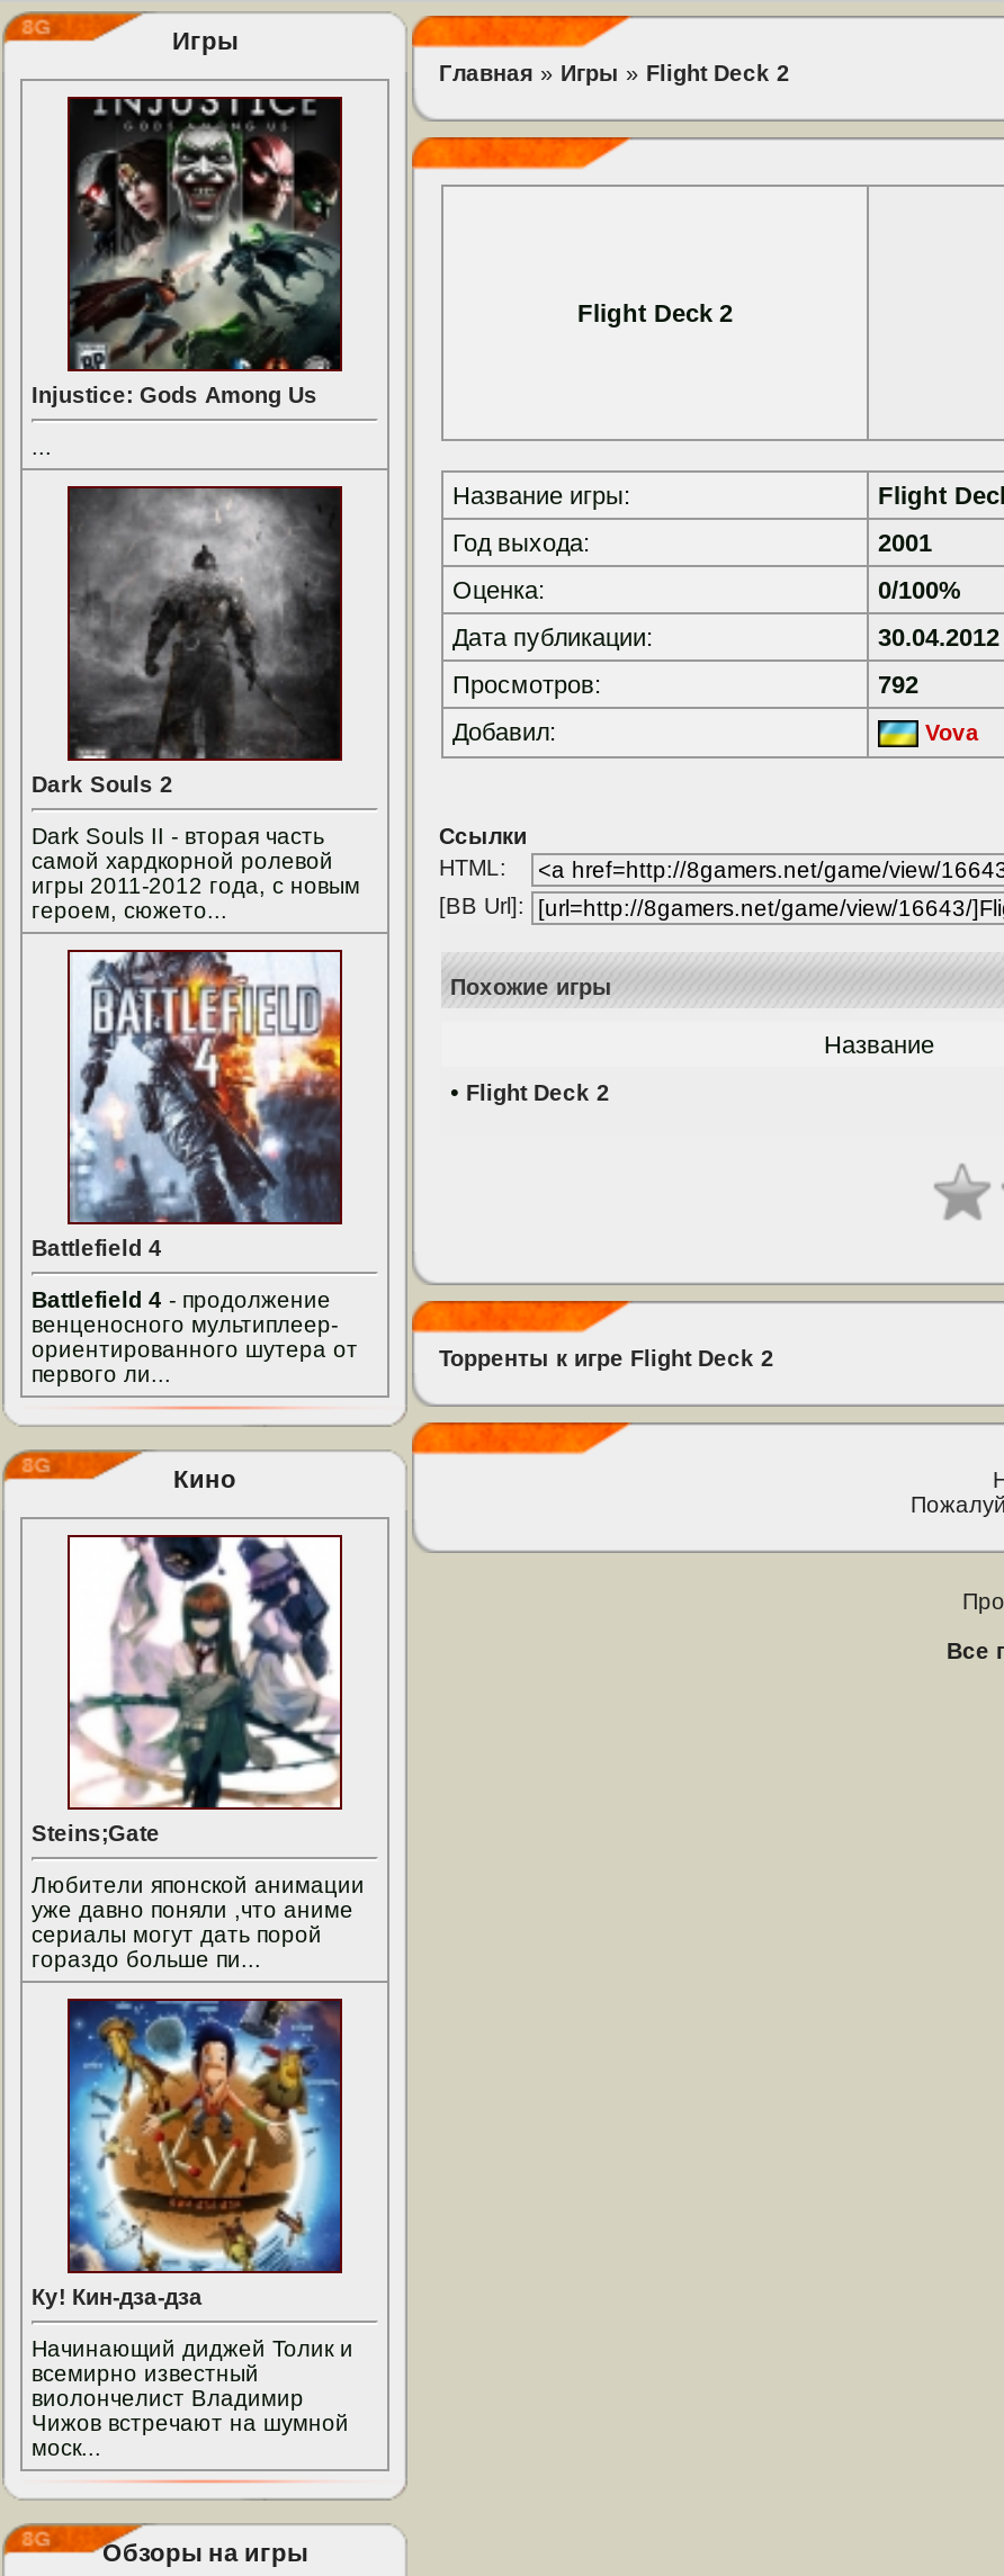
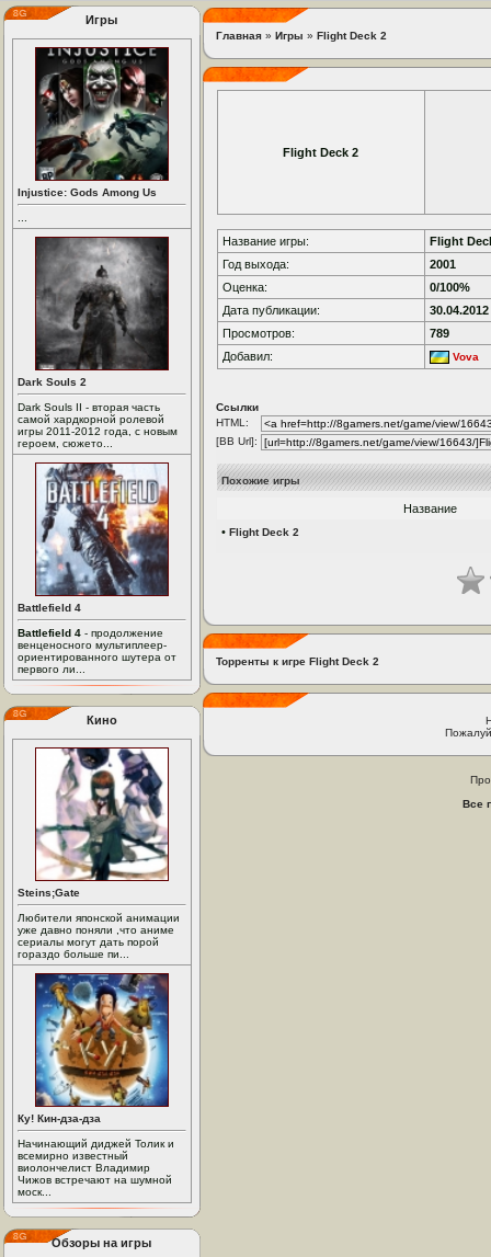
- 792
+ 789
